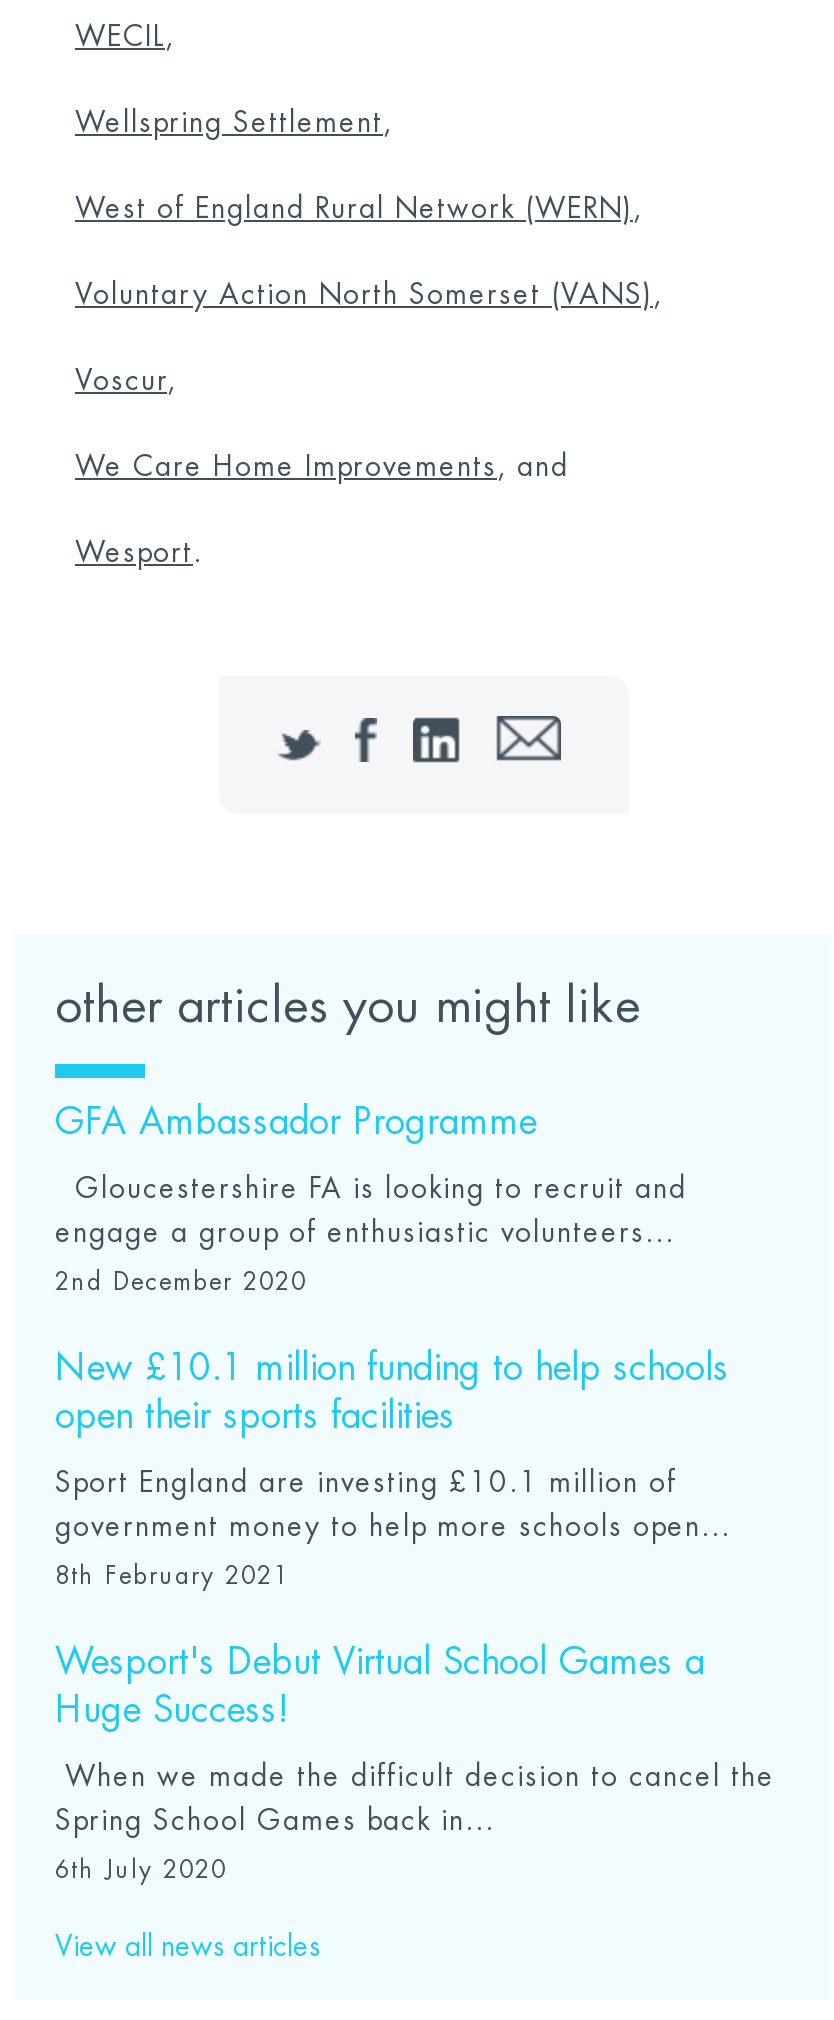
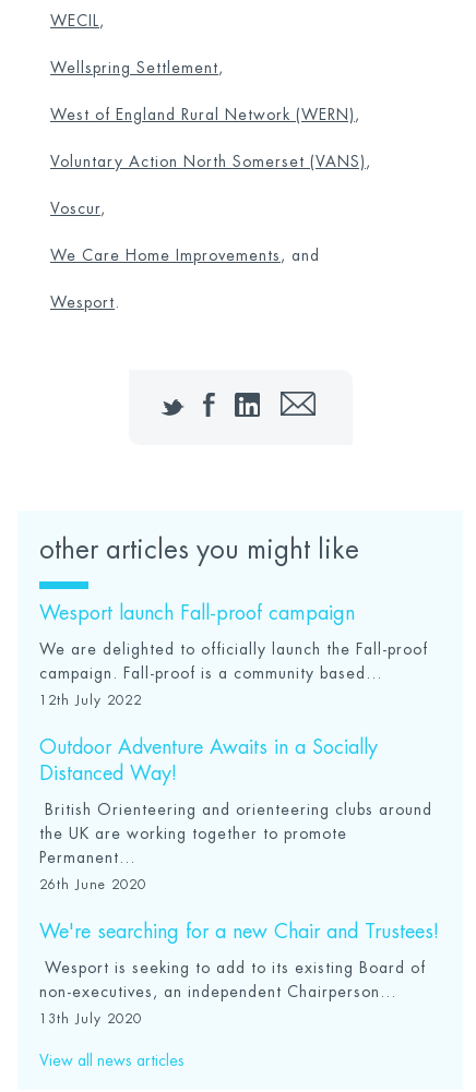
- GFA Ambassador Programme
- Gloucestershire FA is looking to recruit and
- engage a group of enthusiastic volunteers...
- 2nd December 2020
- New £10.1 million funding to help schools
- open their sports facilities
- Sport England are investing £10.1 million of
- government money to help more schools open...
- 8th February 2021
- Wesport's Debut Virtual School Games a
- Huge Success!
- When we made the difficult decision to cancel the
- Spring School Games back in...
- 6th July 2020
+ Wesport launch Fall-proof campaign
+ We are delighted to officially launch the Fall-proof
+ campaign. Fall-proof is a community based...
+ 12th July 2022
+ Outdoor Adventure Awaits in a Socially
+ Distanced Way!
+ British Orienteering and orienteering clubs around
+ the UK are working together to promote
+ Permanent...
+ 26th June 2020
+ We're searching for a new Chair and Trustees!
+ Wesport is seeking to add to its existing Board of
+ non-executives, an independent Chairperson...
+ 13th July 2020
